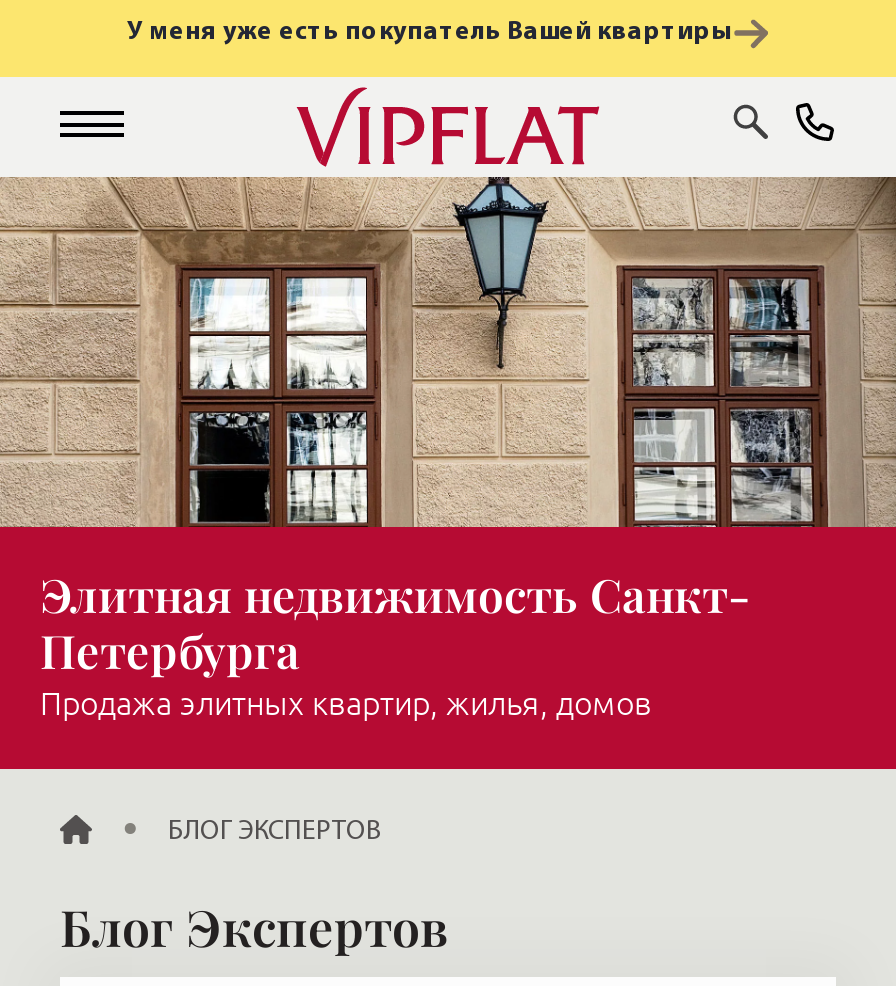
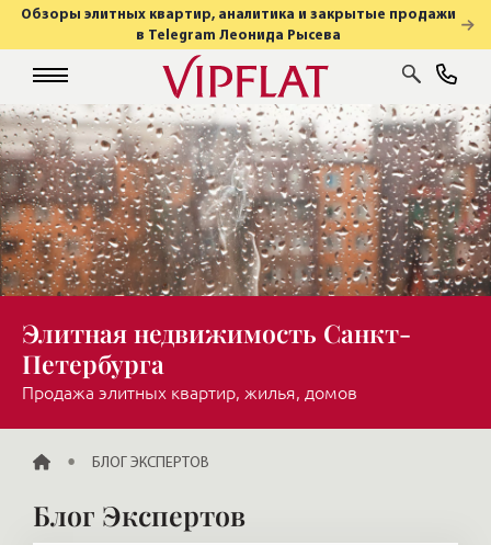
- У меня уже есть покупатель Вашей квартиры
+ Обзоры элитных квартир, аналитика и закрытые продажи
+ в Telegram Леонида Рысева

- [image]
+ [image]
